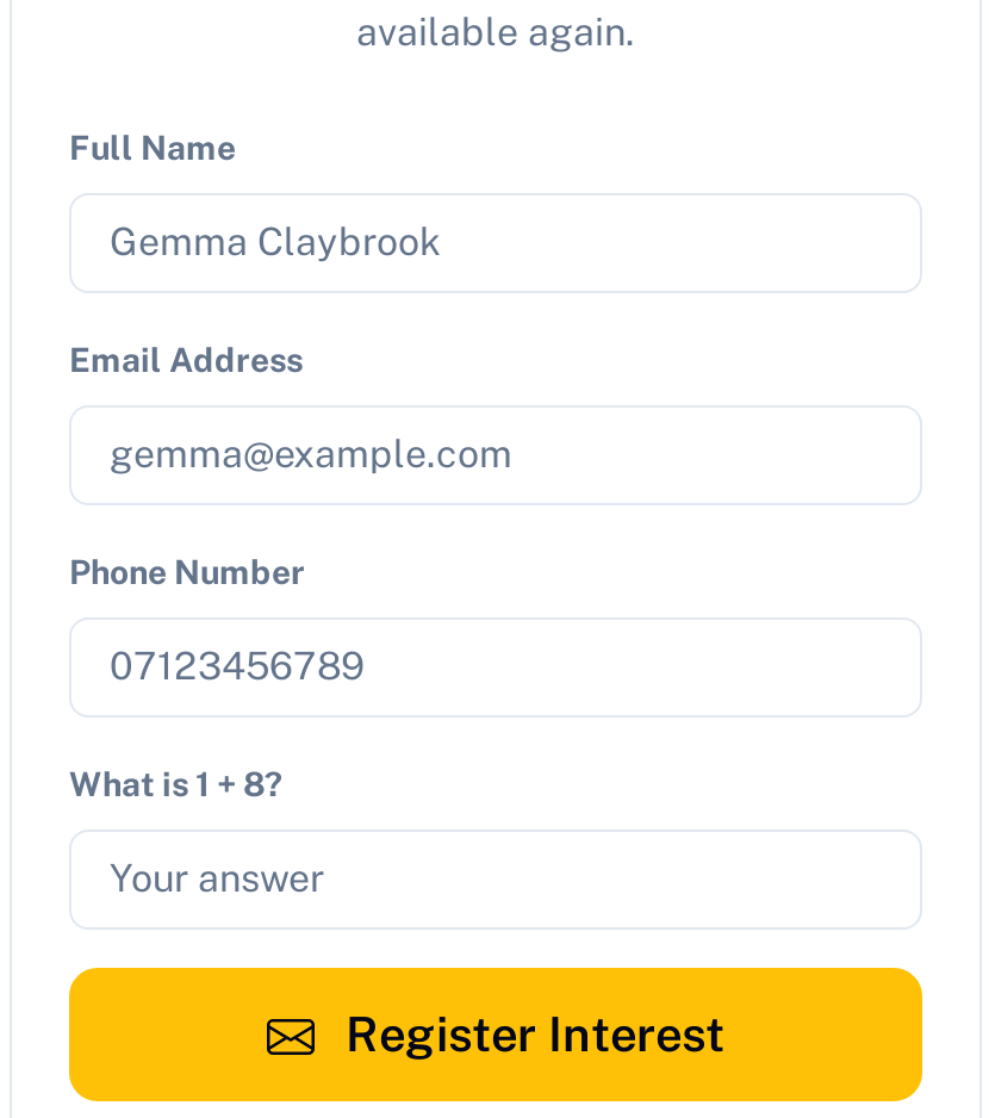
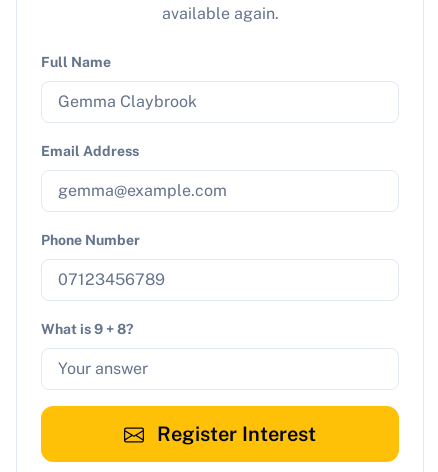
- What is 1 + 8?
+ What is 9 + 8?
